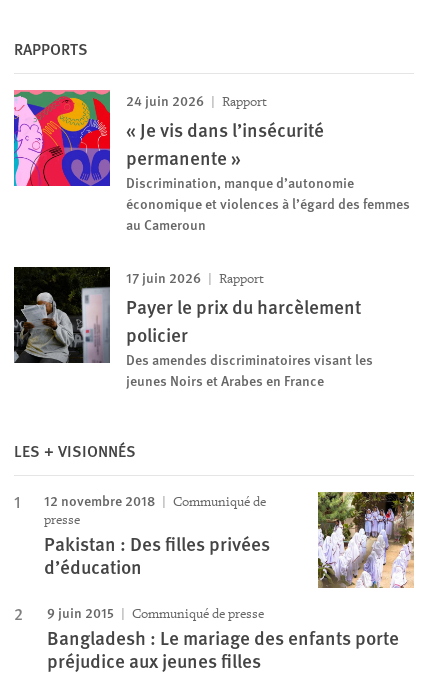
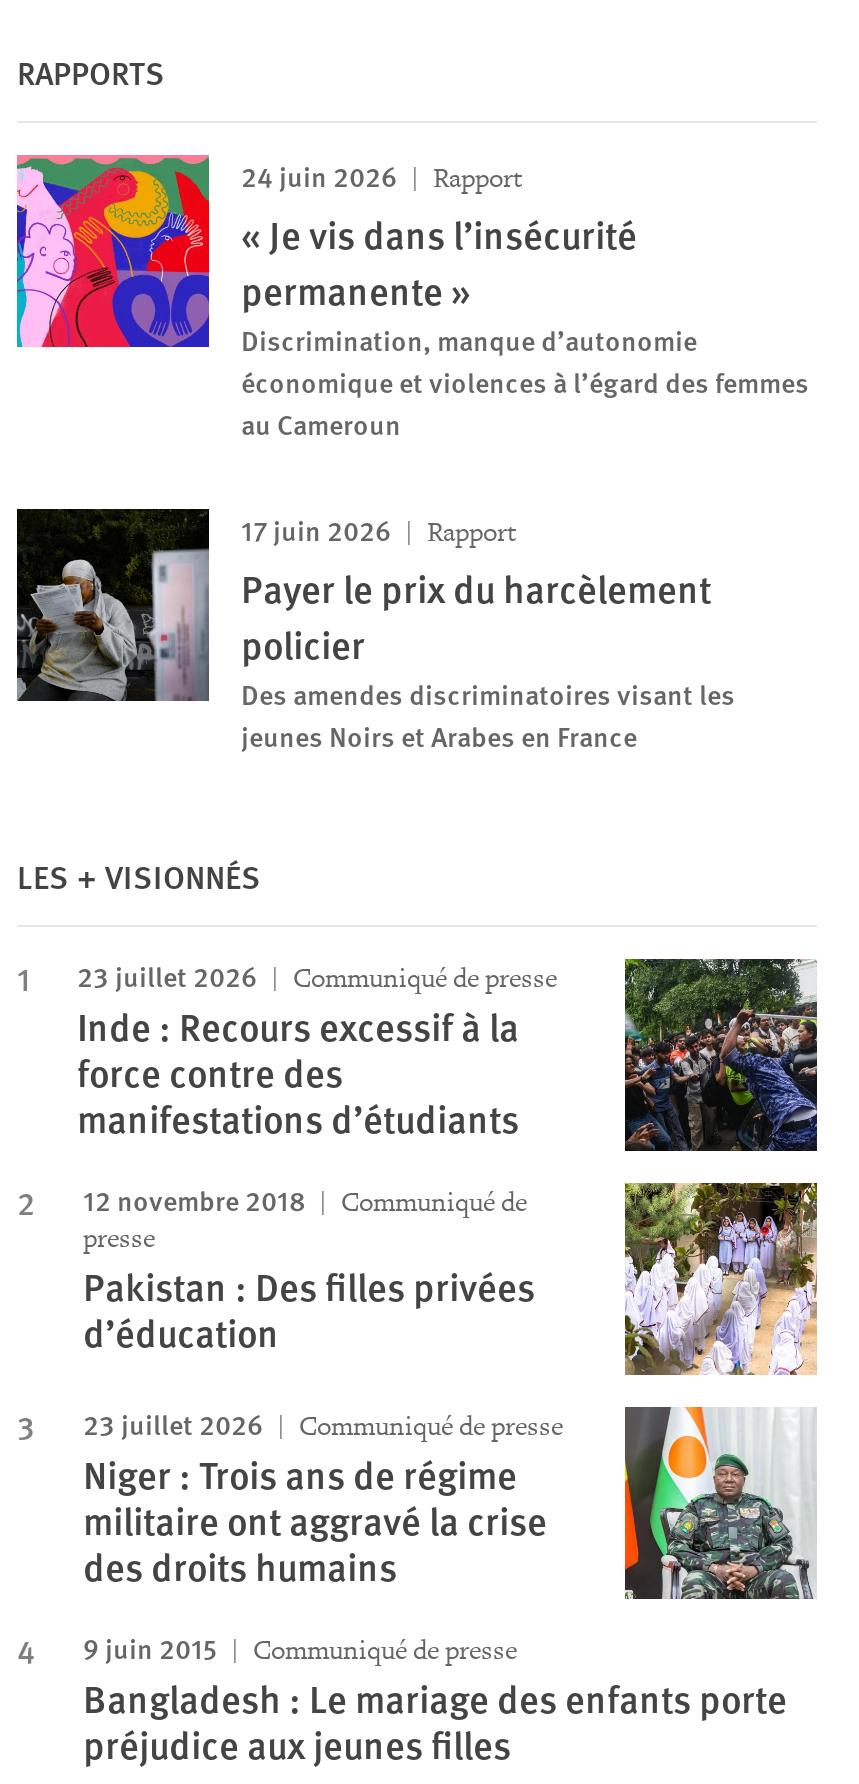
+ [image]
+ 23 juillet 2026
+ Communiqué de presse
+ Inde : Recours excessif à la
+ force contre des
+ manifestations d’étudiants

+ [image]
+ 23 juillet 2026
+ Communiqué de presse
+ Niger : Trois ans de régime
+ militaire ont aggravé la crise
+ des droits humains
